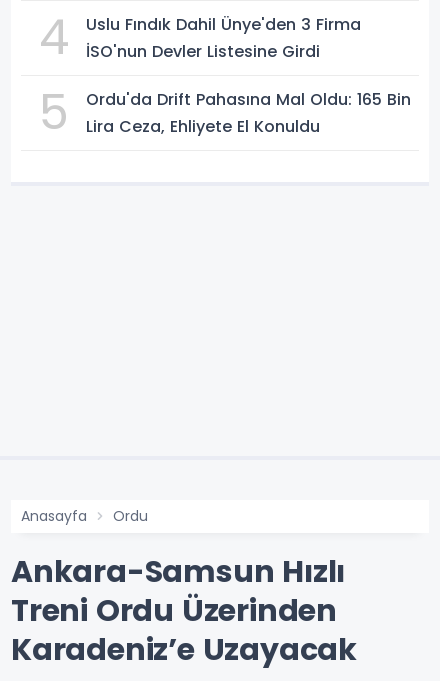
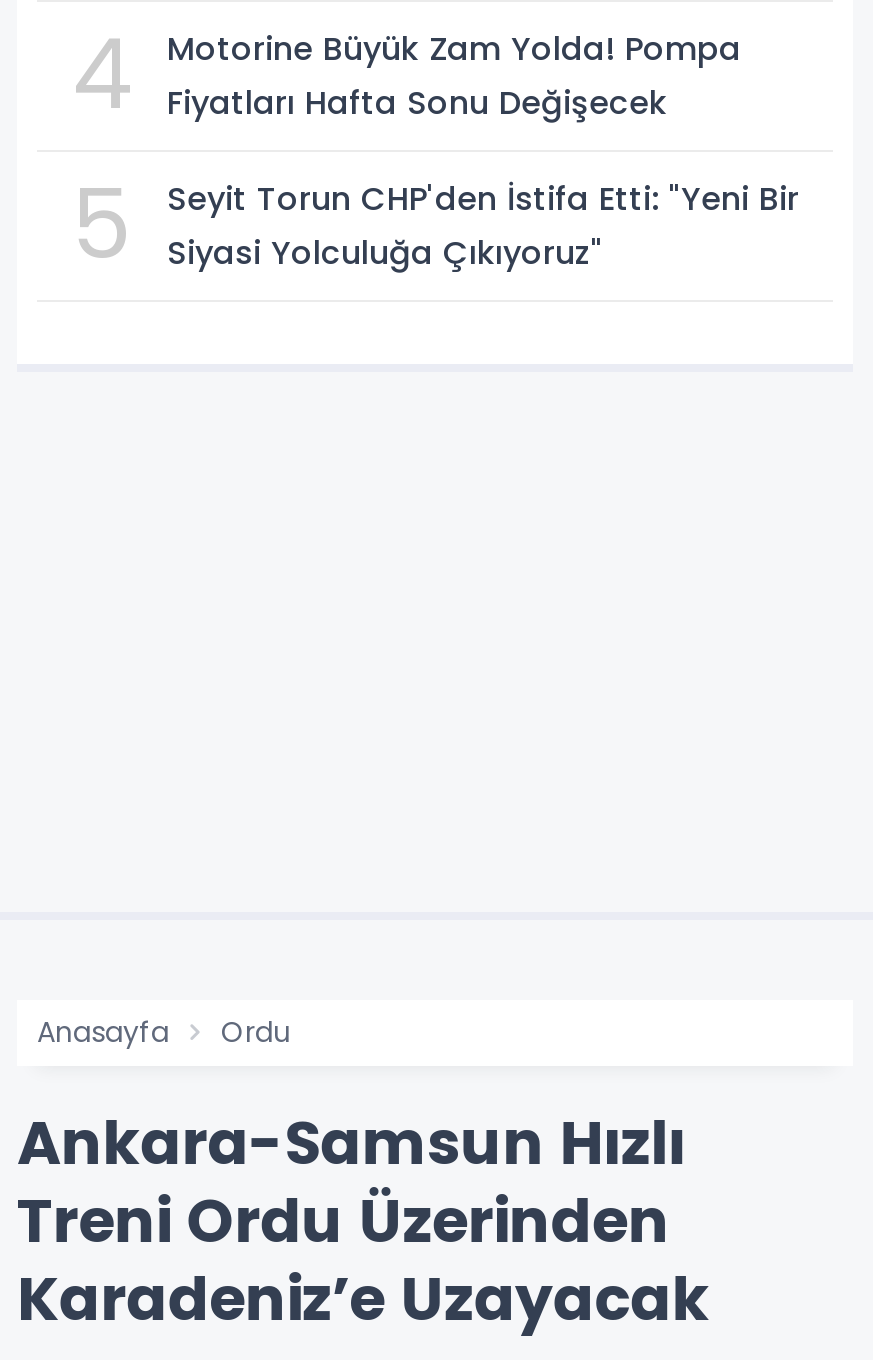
- Uslu Fındık Dahil Ünye'den 3 Firma
- İSO'nun Devler Listesine Girdi
+ Motorine Büyük Zam Yolda! Pompa
+ Fiyatları Hafta Sonu Değişecek

- Ordu'da Drift Pahasına Mal Oldu: 165 Bin
- Lira Ceza, Ehliyete El Konuldu
+ Seyit Torun CHP'den İstifa Etti: "Yeni Bir
+ Siyasi Yolculuğa Çıkıyoruz"
